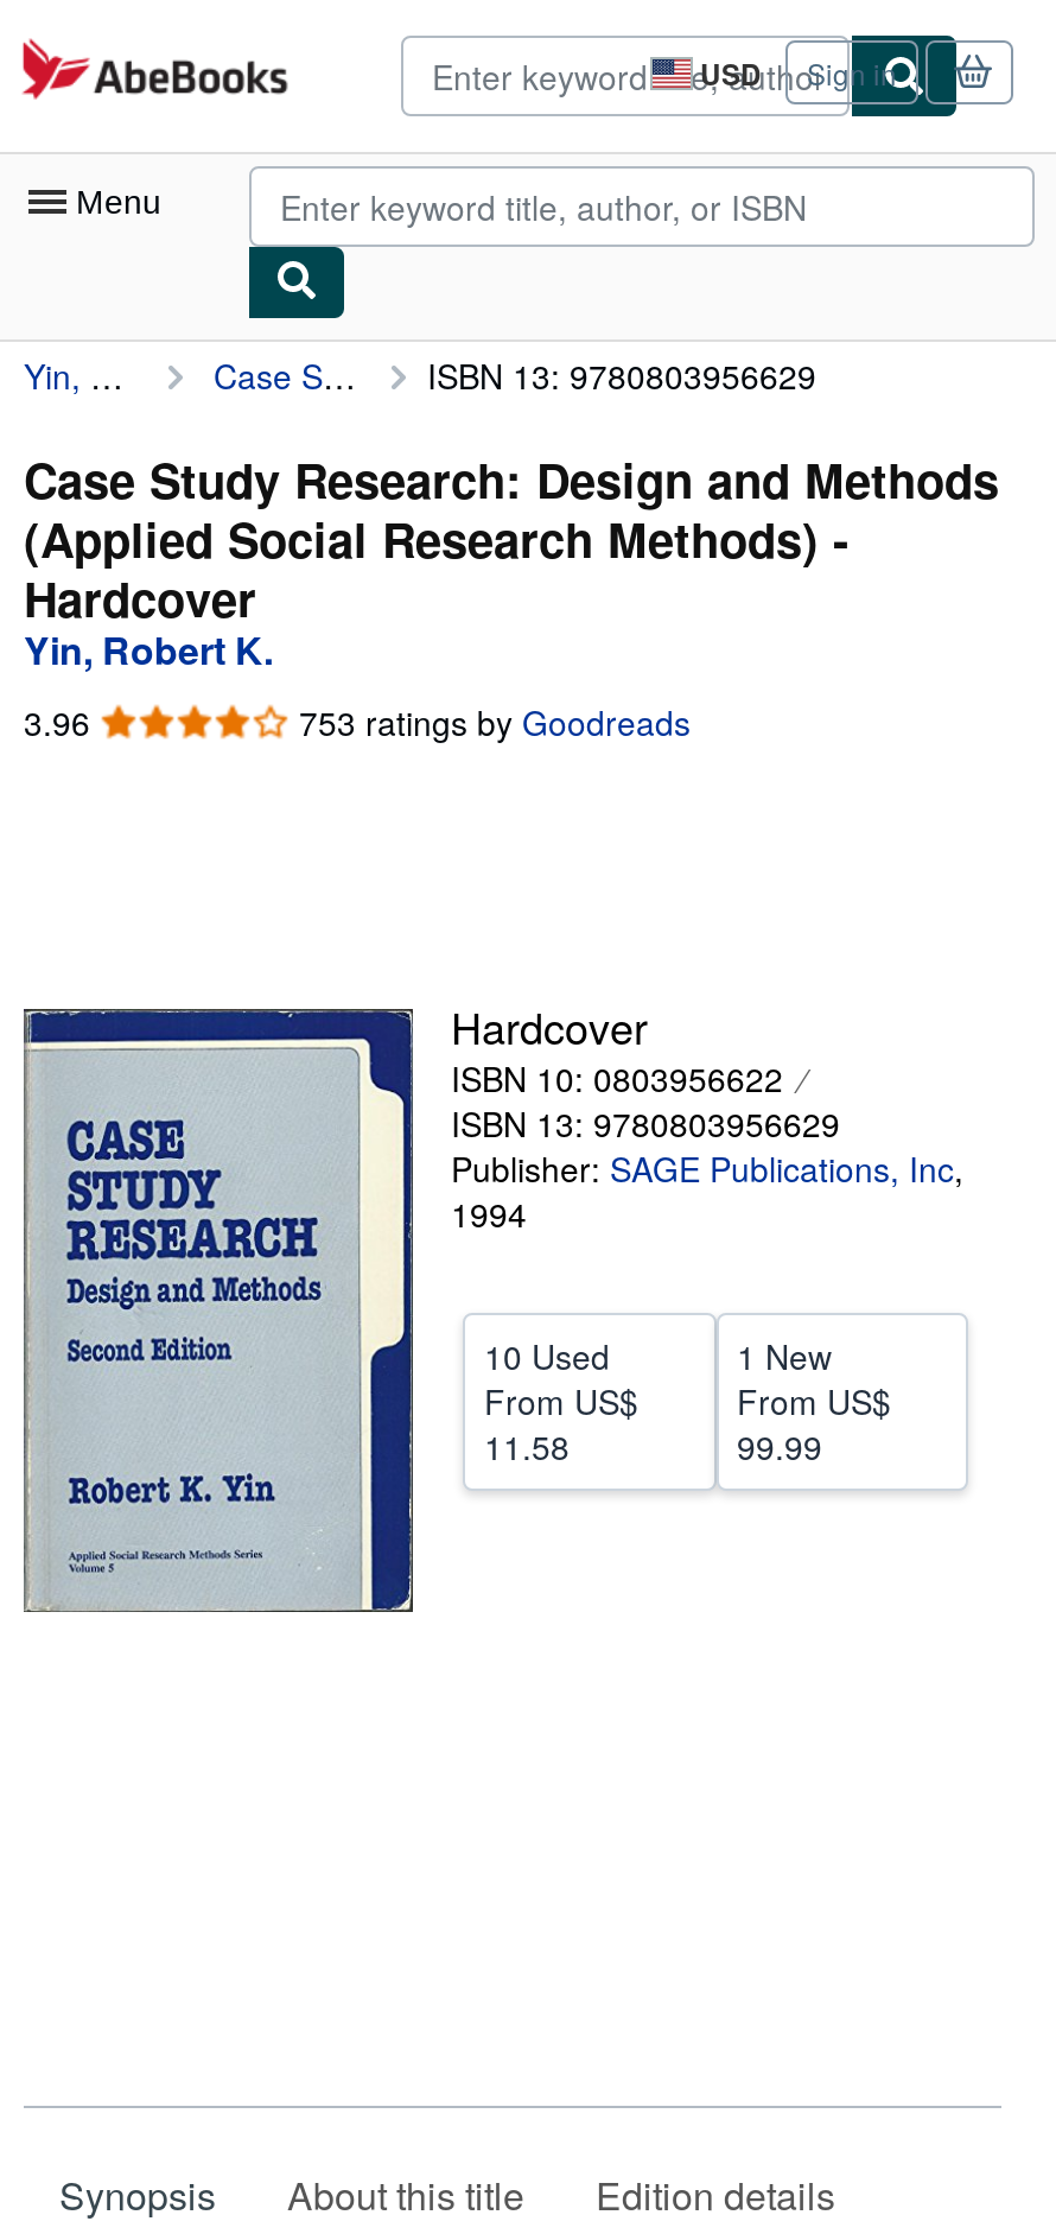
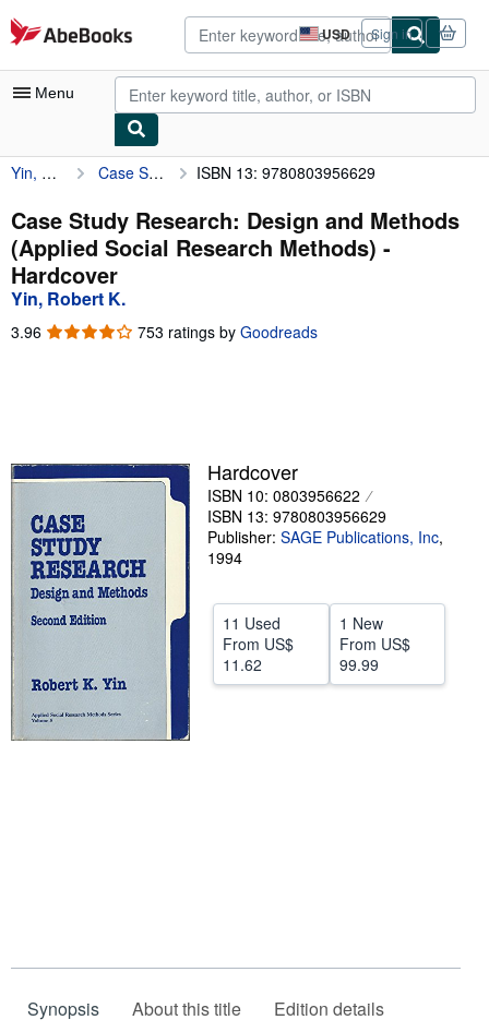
- 10 Used
+ 11 Used

- 11.58
+ 11.62
